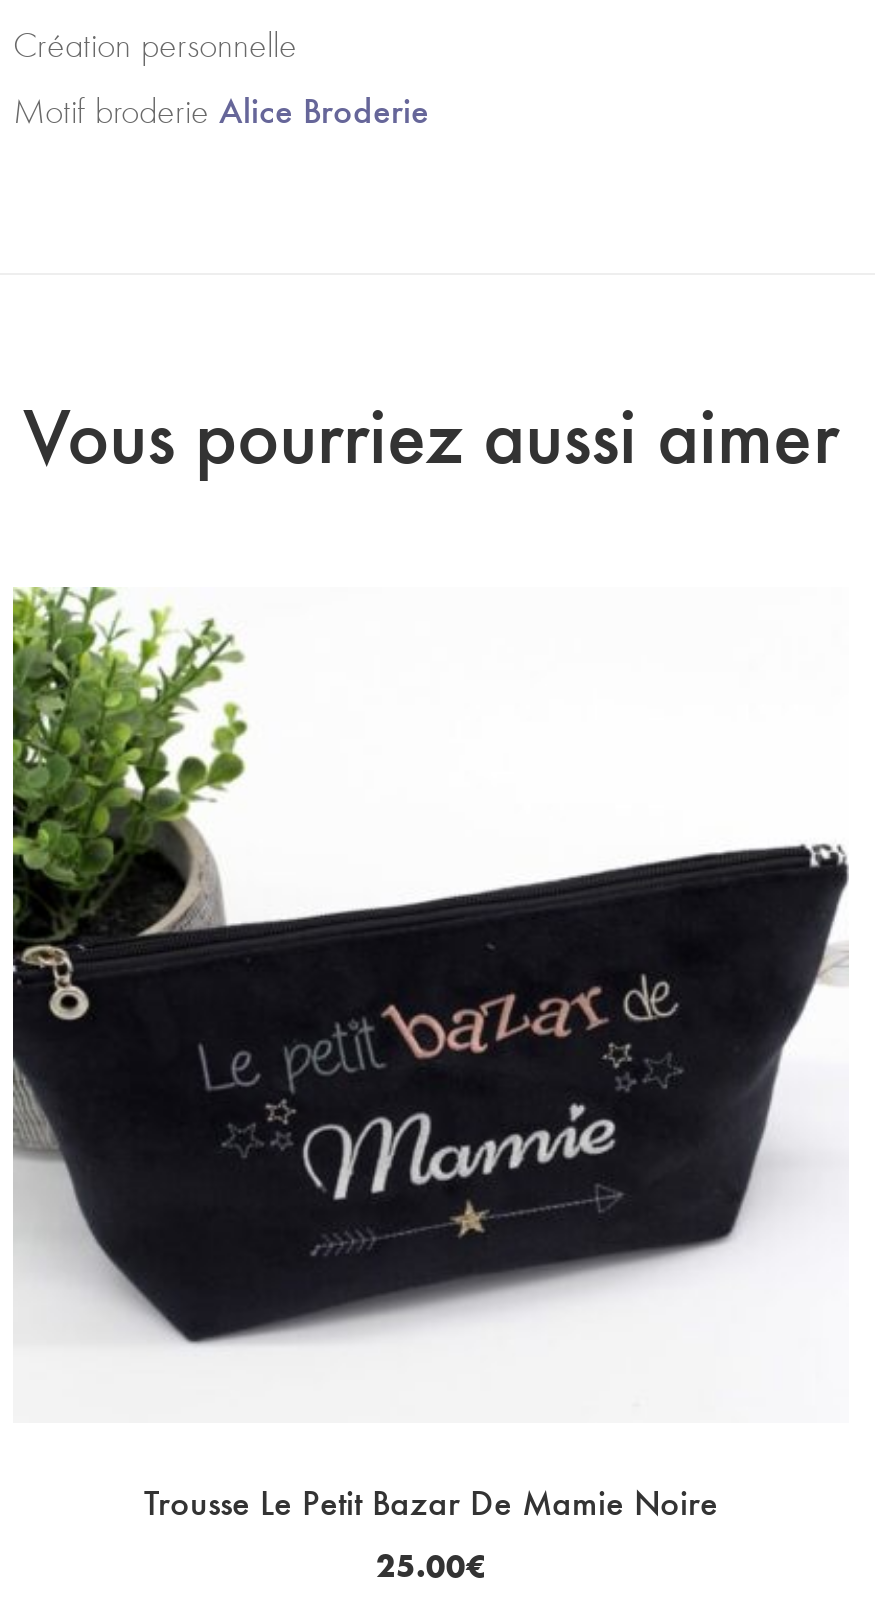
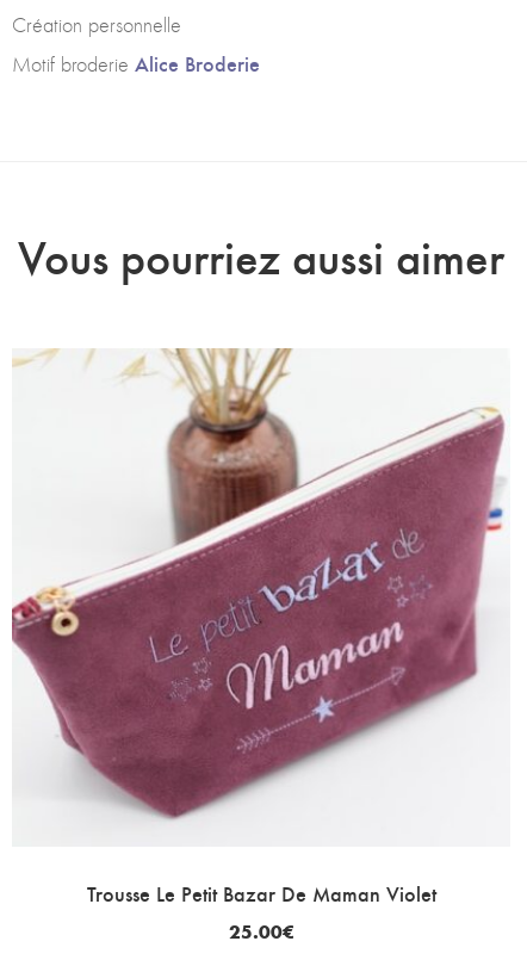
- [image]
+ [image]

- Trousse Le Petit Bazar De Mamie Noire
+ Trousse Le Petit Bazar De Maman Violet
